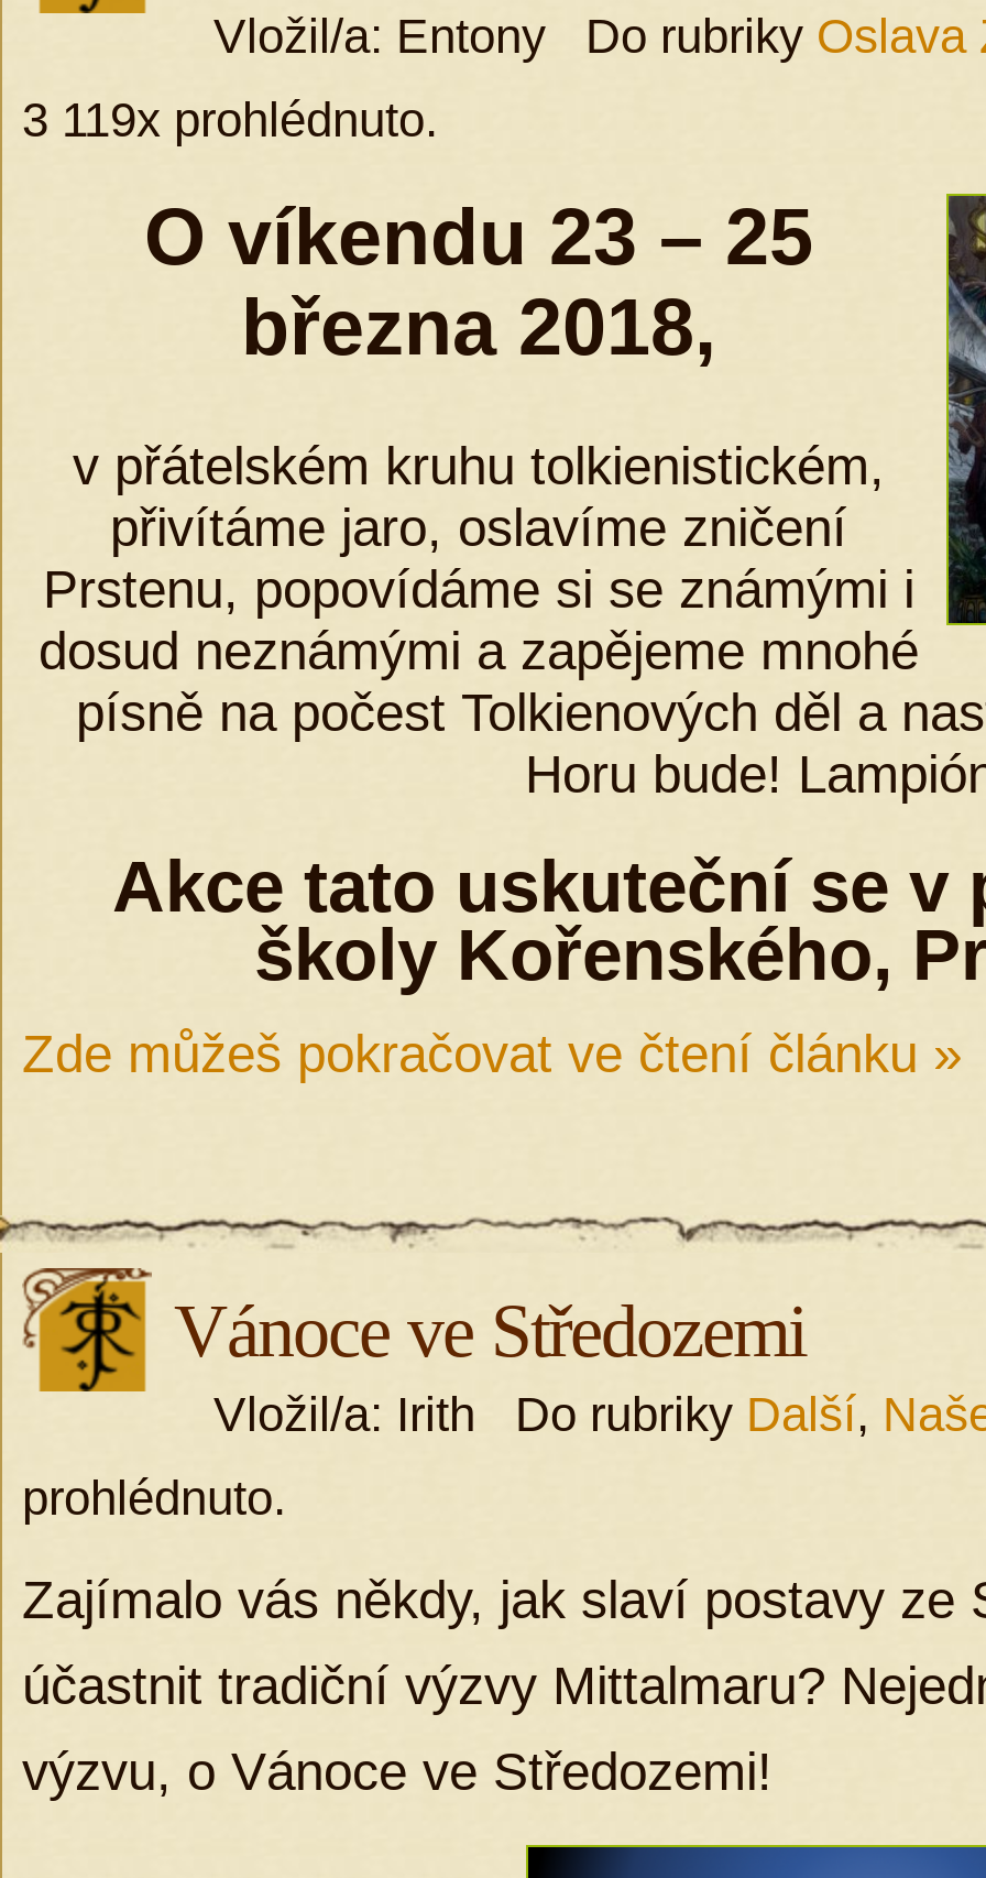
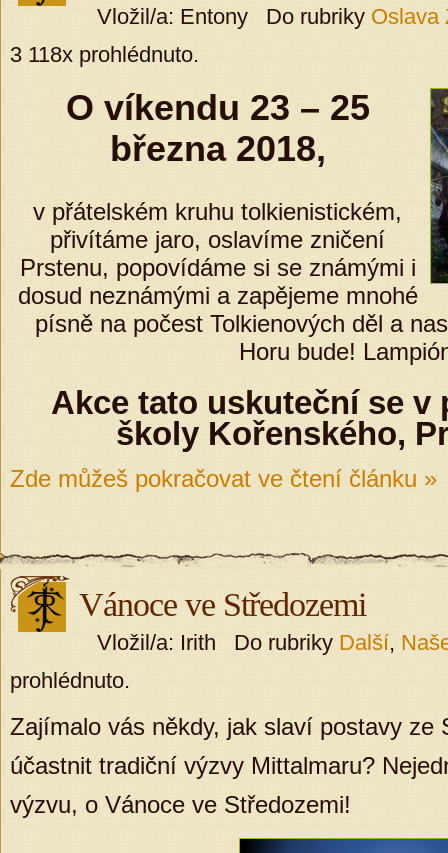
- 3 119x prohlédnuto.
+ 3 118x prohlédnuto.
